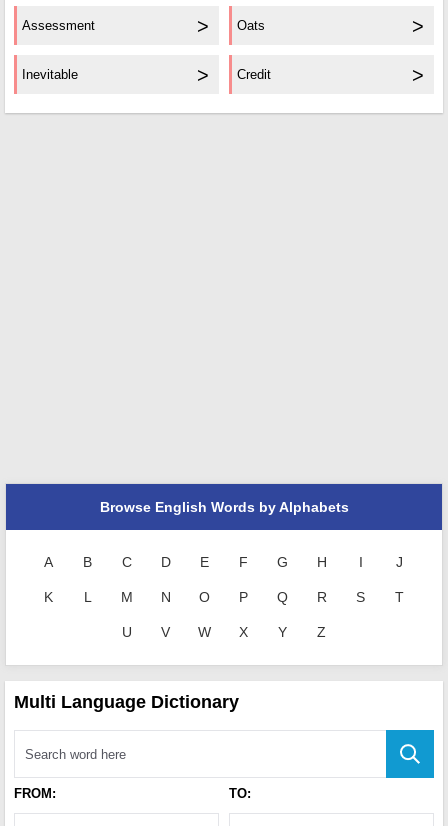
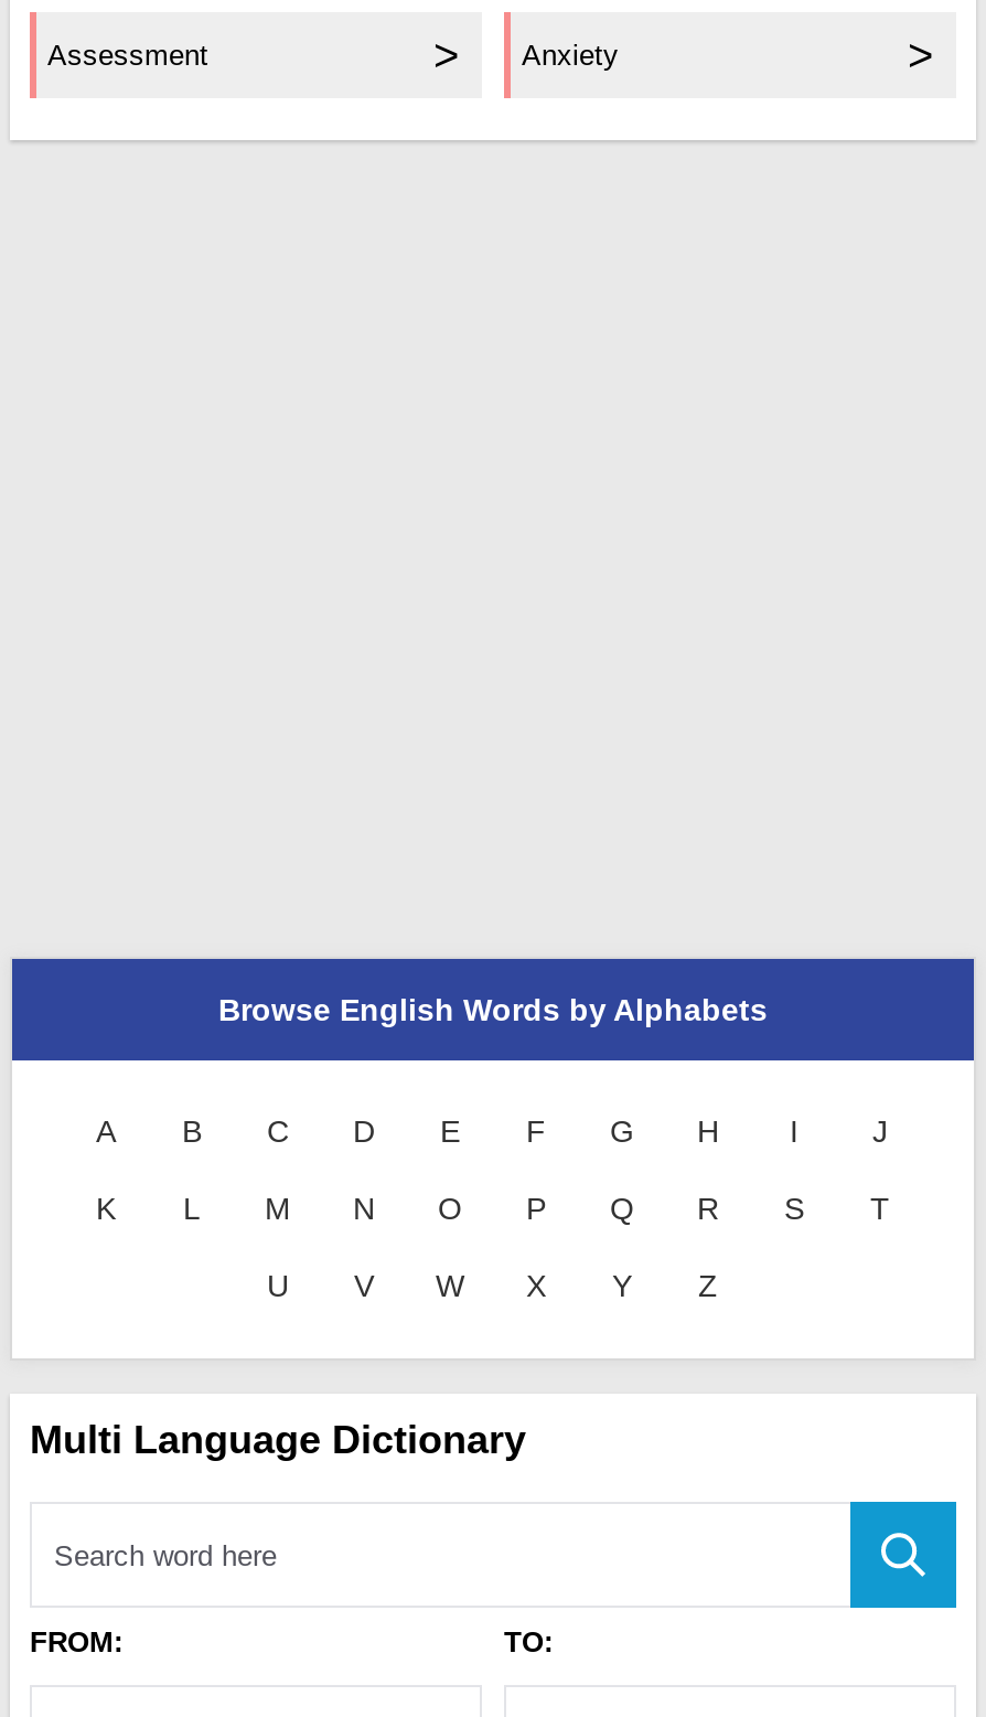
- Oats
- Inevitable
- Credit
+ Anxiety
